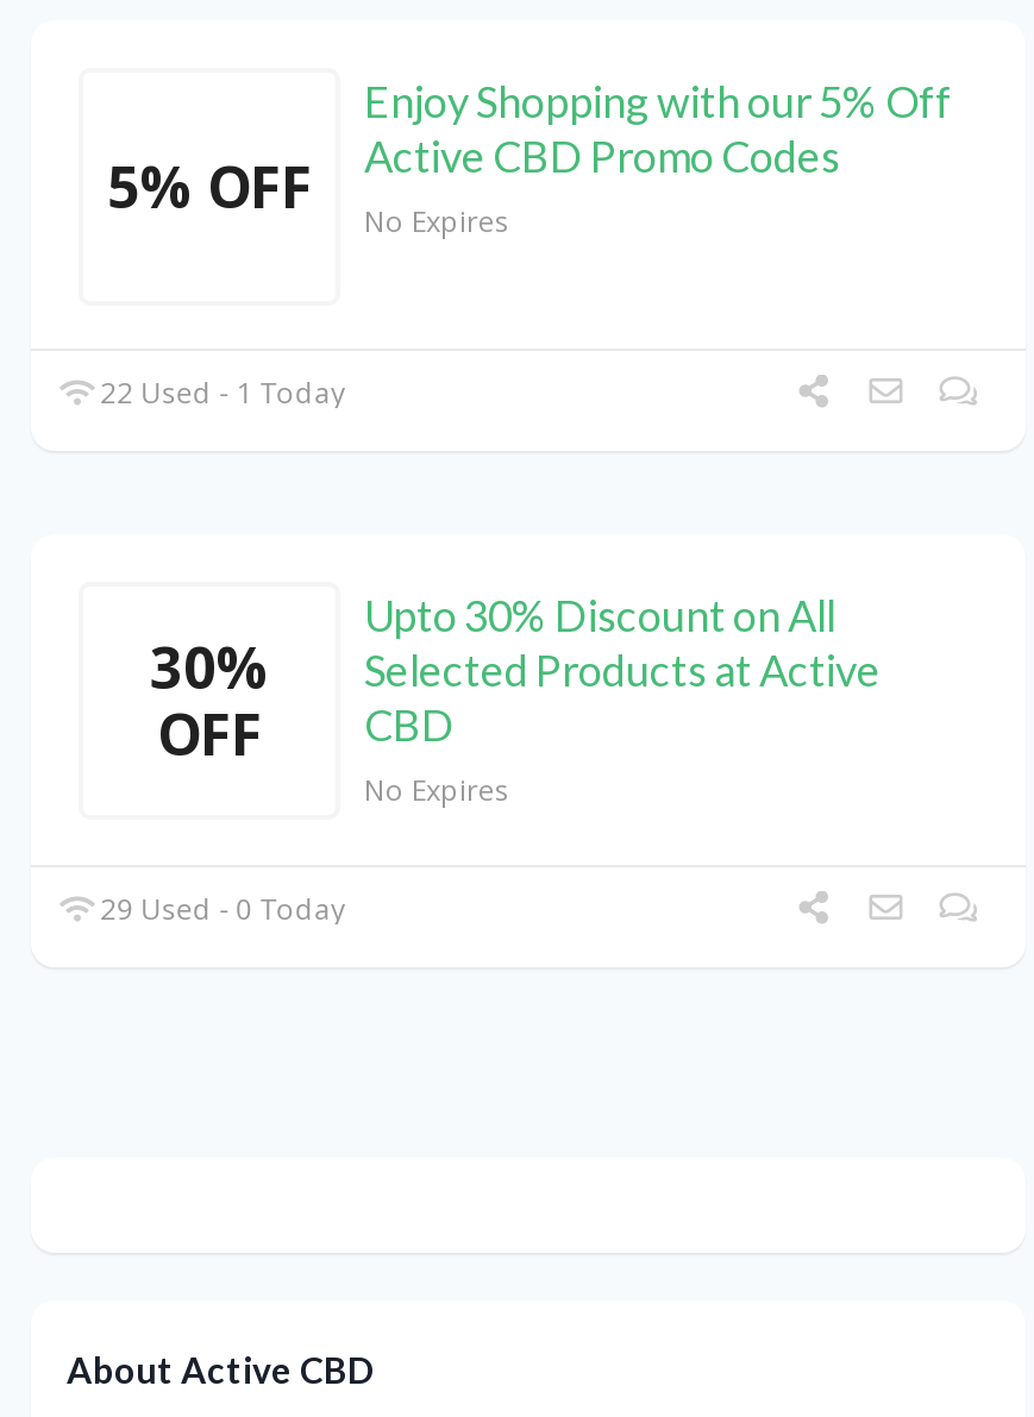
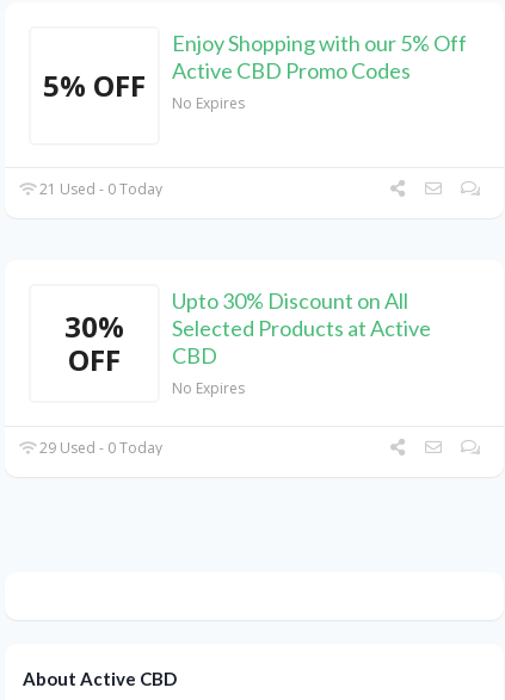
- 22 Used - 1 Today
+ 21 Used - 0 Today
